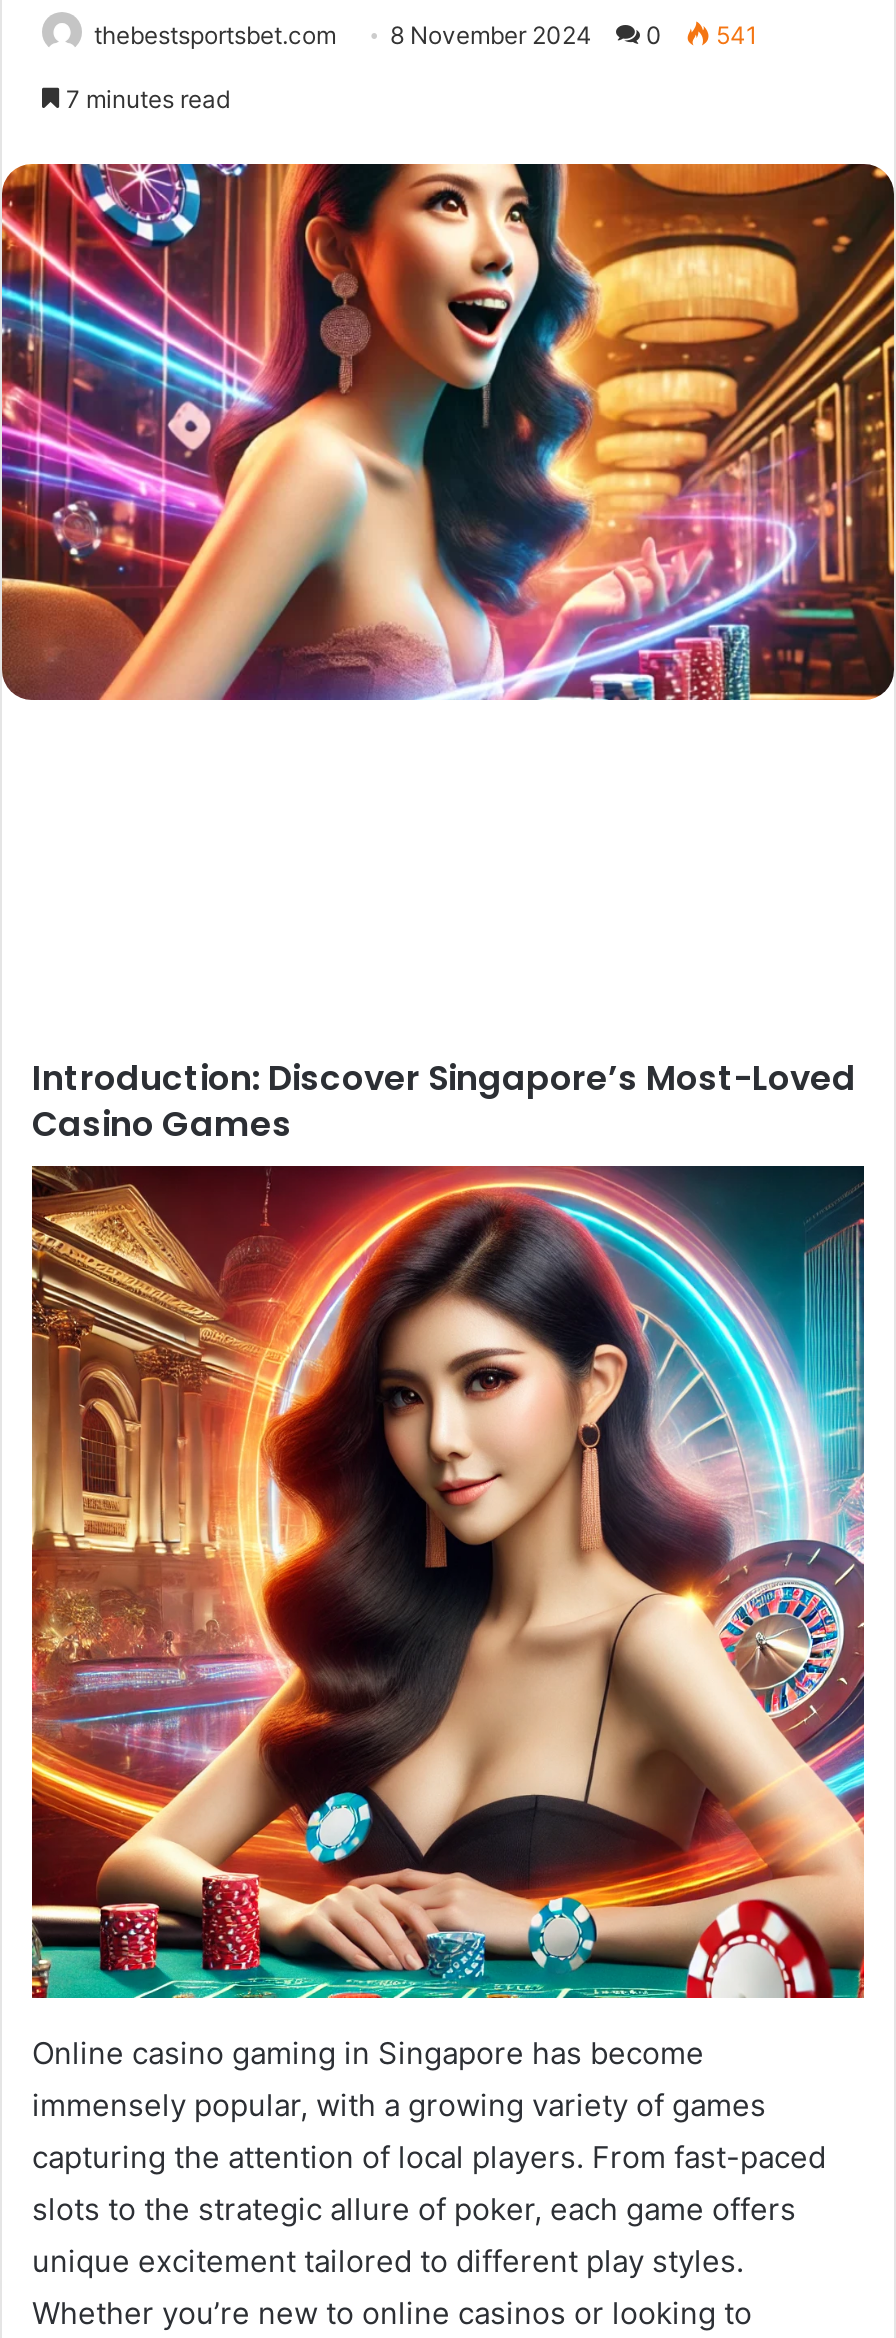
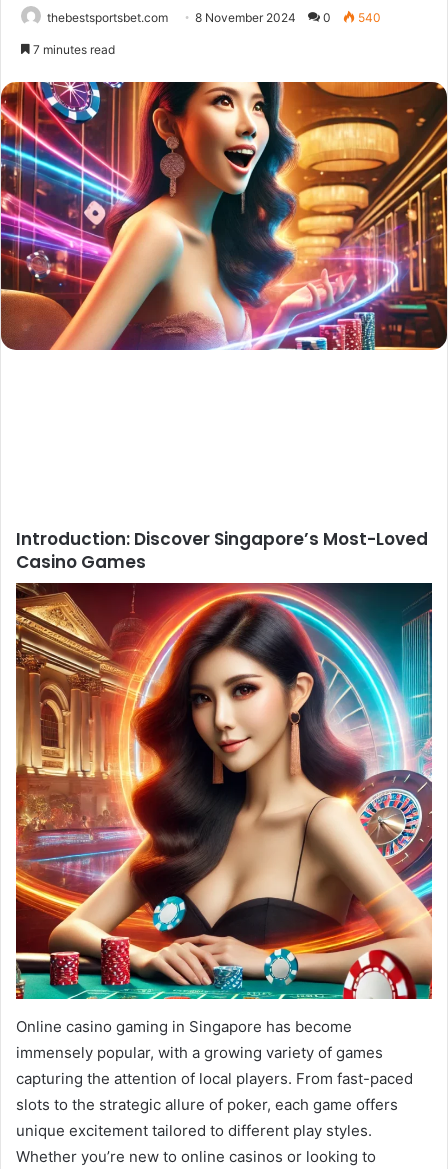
- thebestsportsbet.com 8 November 2024 0 541
+ thebestsportsbet.com 8 November 2024 0 540
